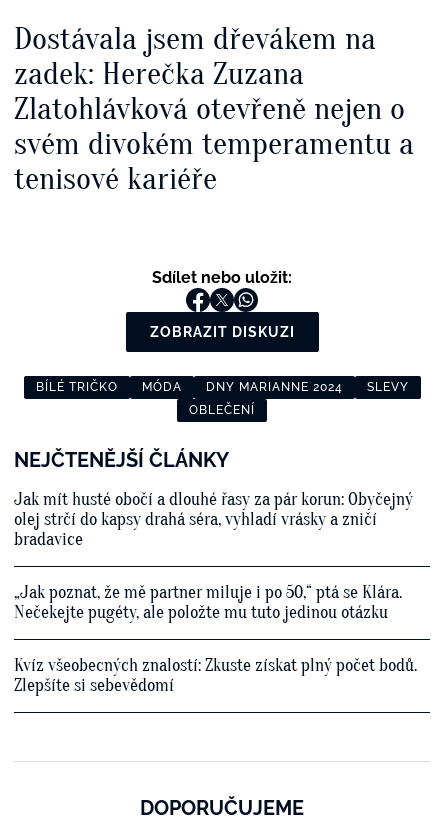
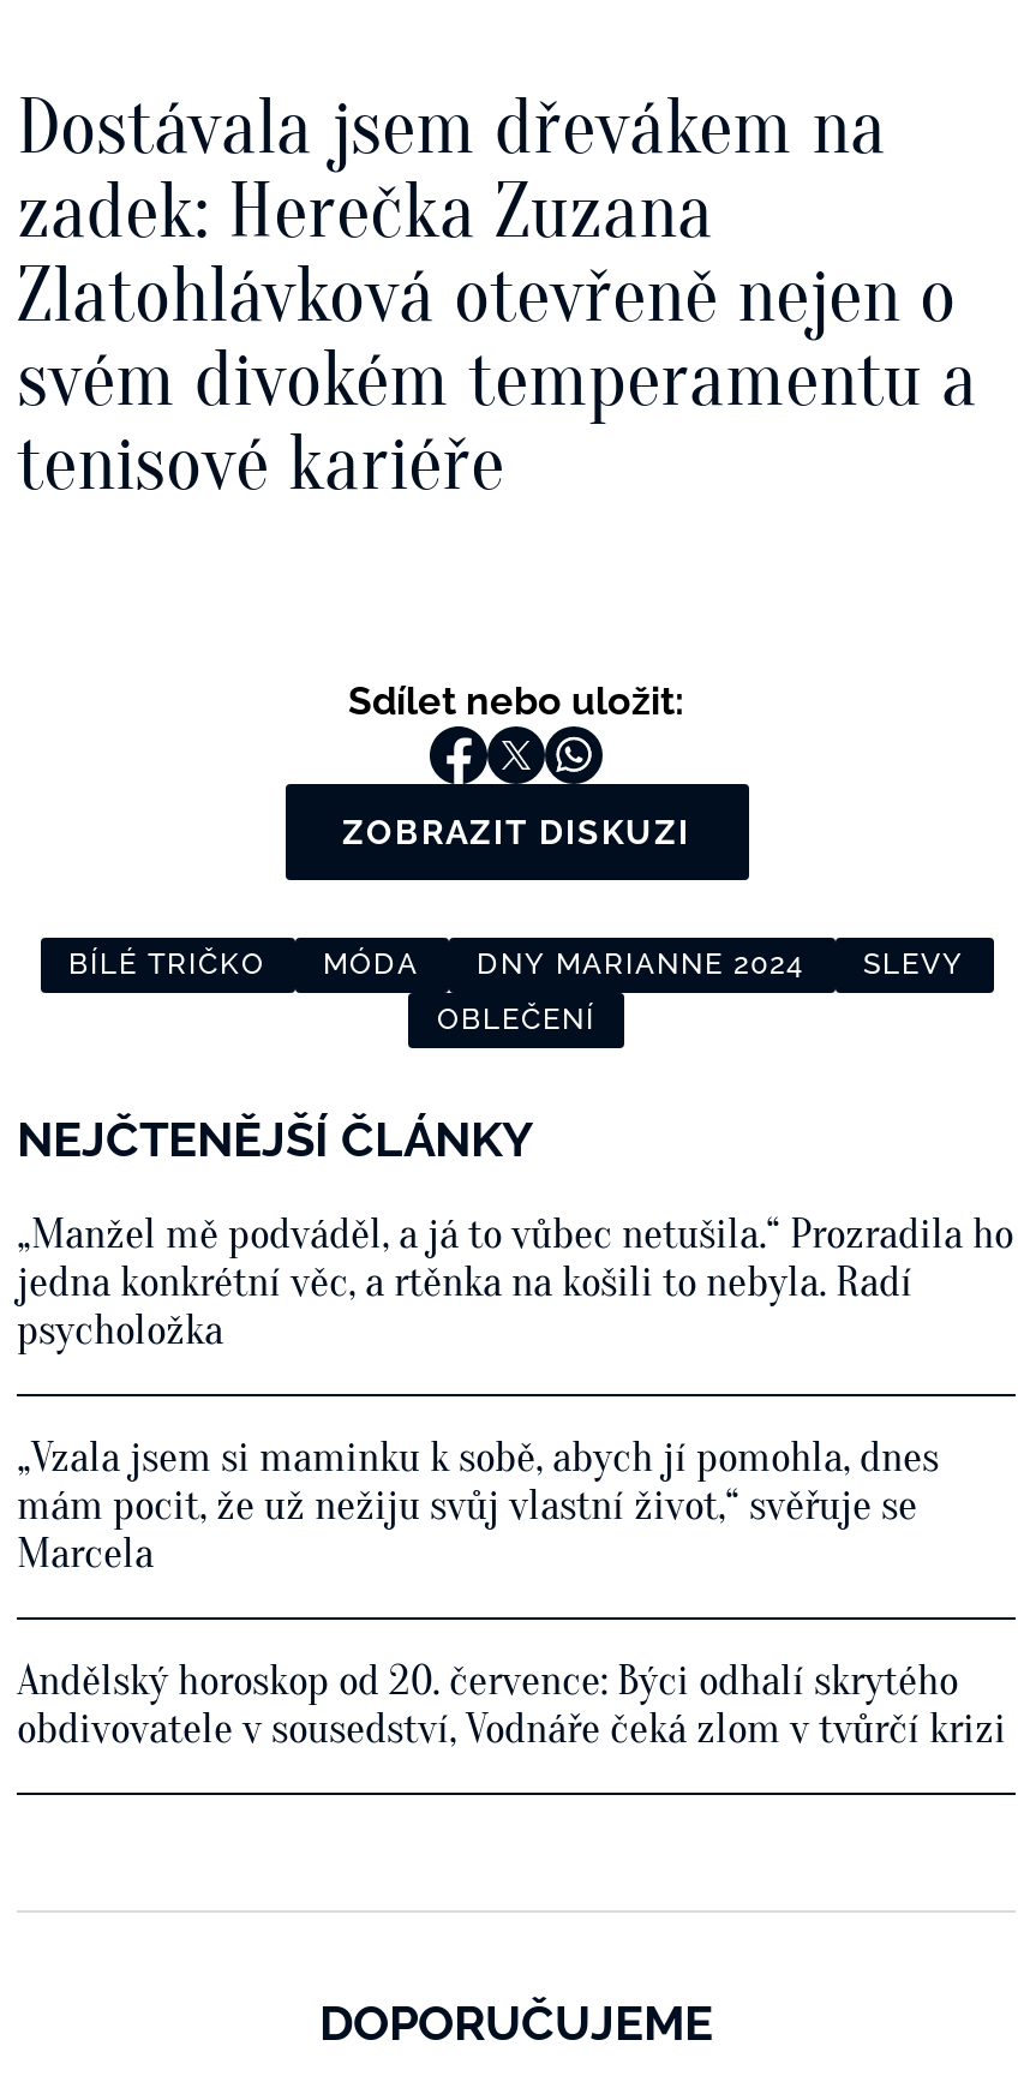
- Jak mít husté obočí a dlouhé řasy za pár korun: Obyčejný
- olej strčí do kapsy drahá séra, vyhladí vrásky a zničí
- bradavice
+ „Manžel mě podváděl, a já to vůbec netušila.“ Prozradila ho
+ jedna konkrétní věc, a rtěnka na košili to nebyla. Radí
+ psycholožka

- „Jak poznat, že mě partner miluje i po 50,“ ptá se Klára.
- Nečekejte pugéty, ale položte mu tuto jedinou otázku
+ „Vzala jsem si maminku k sobě, abych jí pomohla, dnes
+ mám pocit, že už nežiju svůj vlastní život,“ svěřuje se
+ Marcela

- Kvíz všeobecných znalostí: Zkuste získat plný počet bodů.
- Zlepšíte si sebevědomí
+ Andělský horoskop od 20. července: Býci odhalí skrytého
+ obdivovatele v sousedství, Vodnáře čeká zlom v tvůrčí krizi
